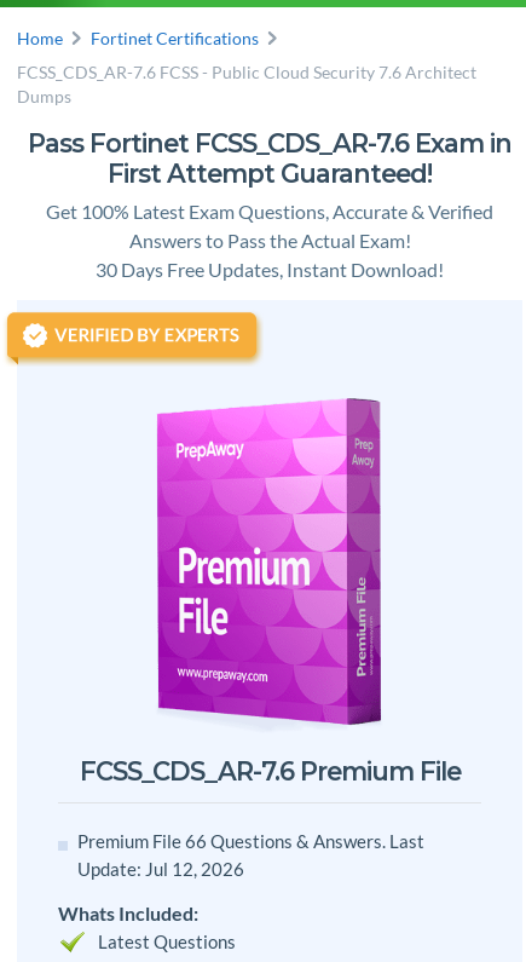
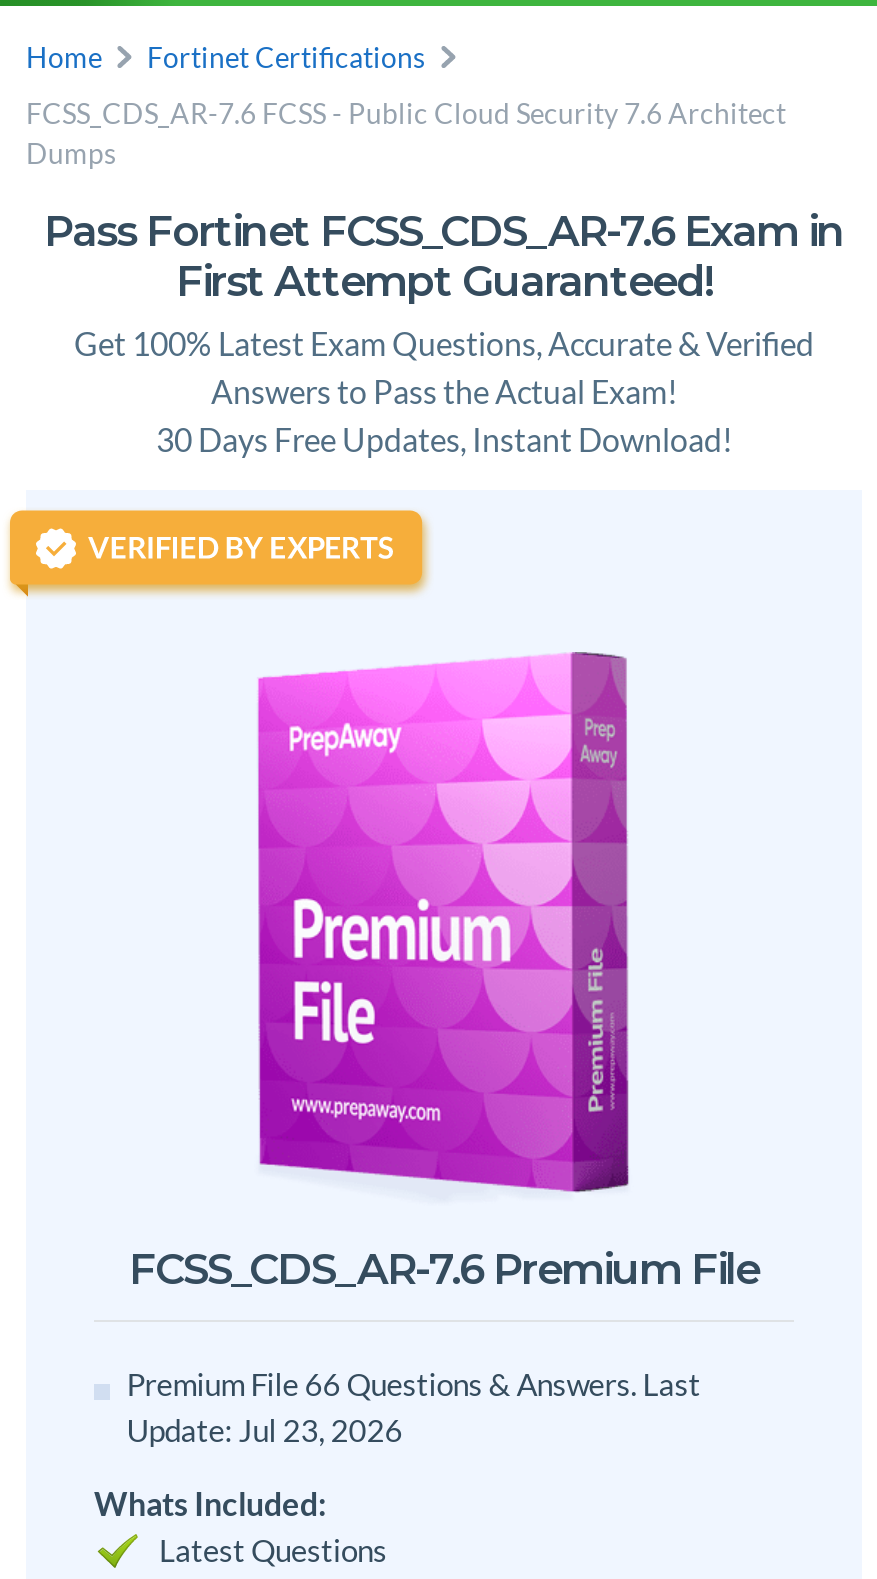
- Update: Jul 12, 2026
+ Update: Jul 23, 2026
